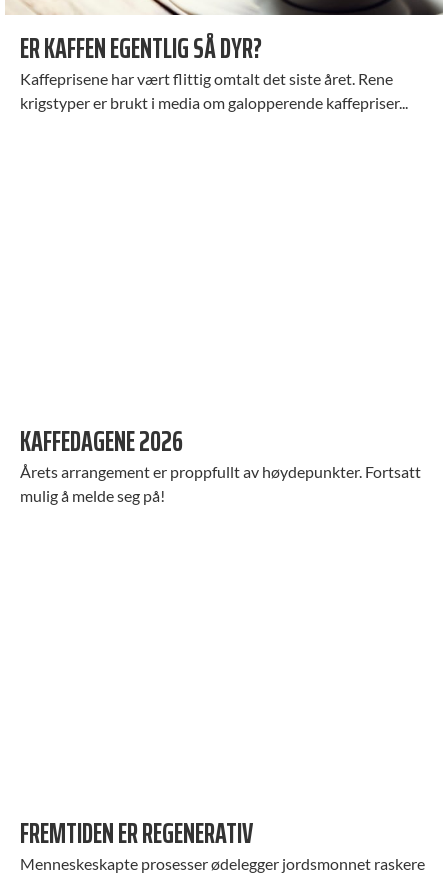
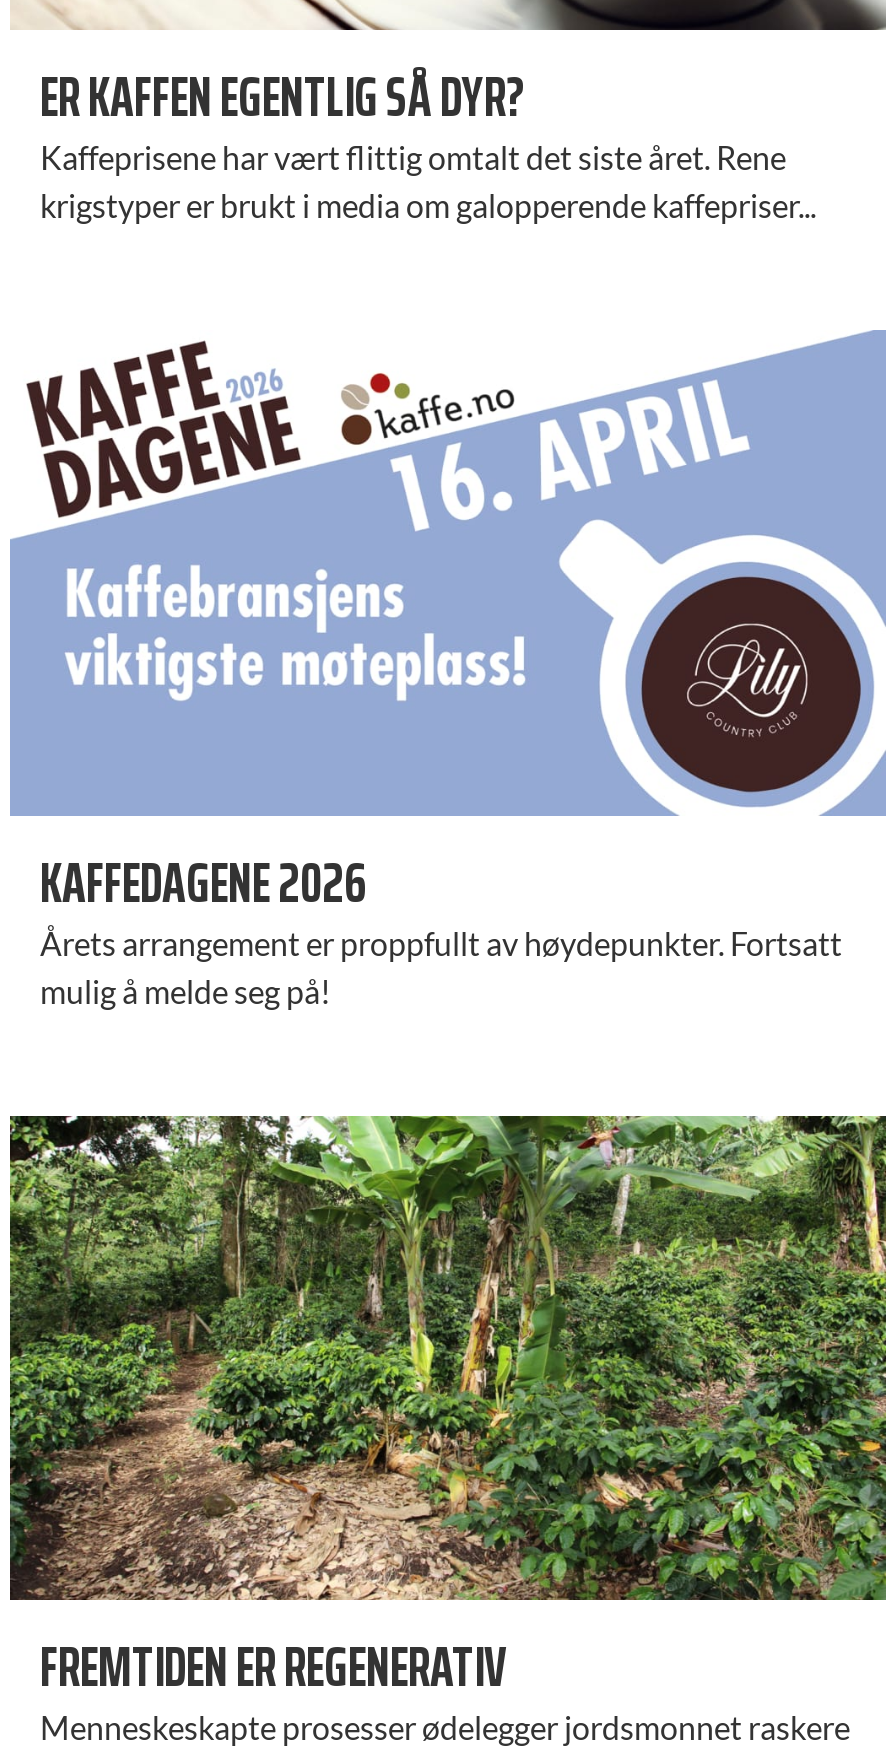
+ [image]

+ [image]
